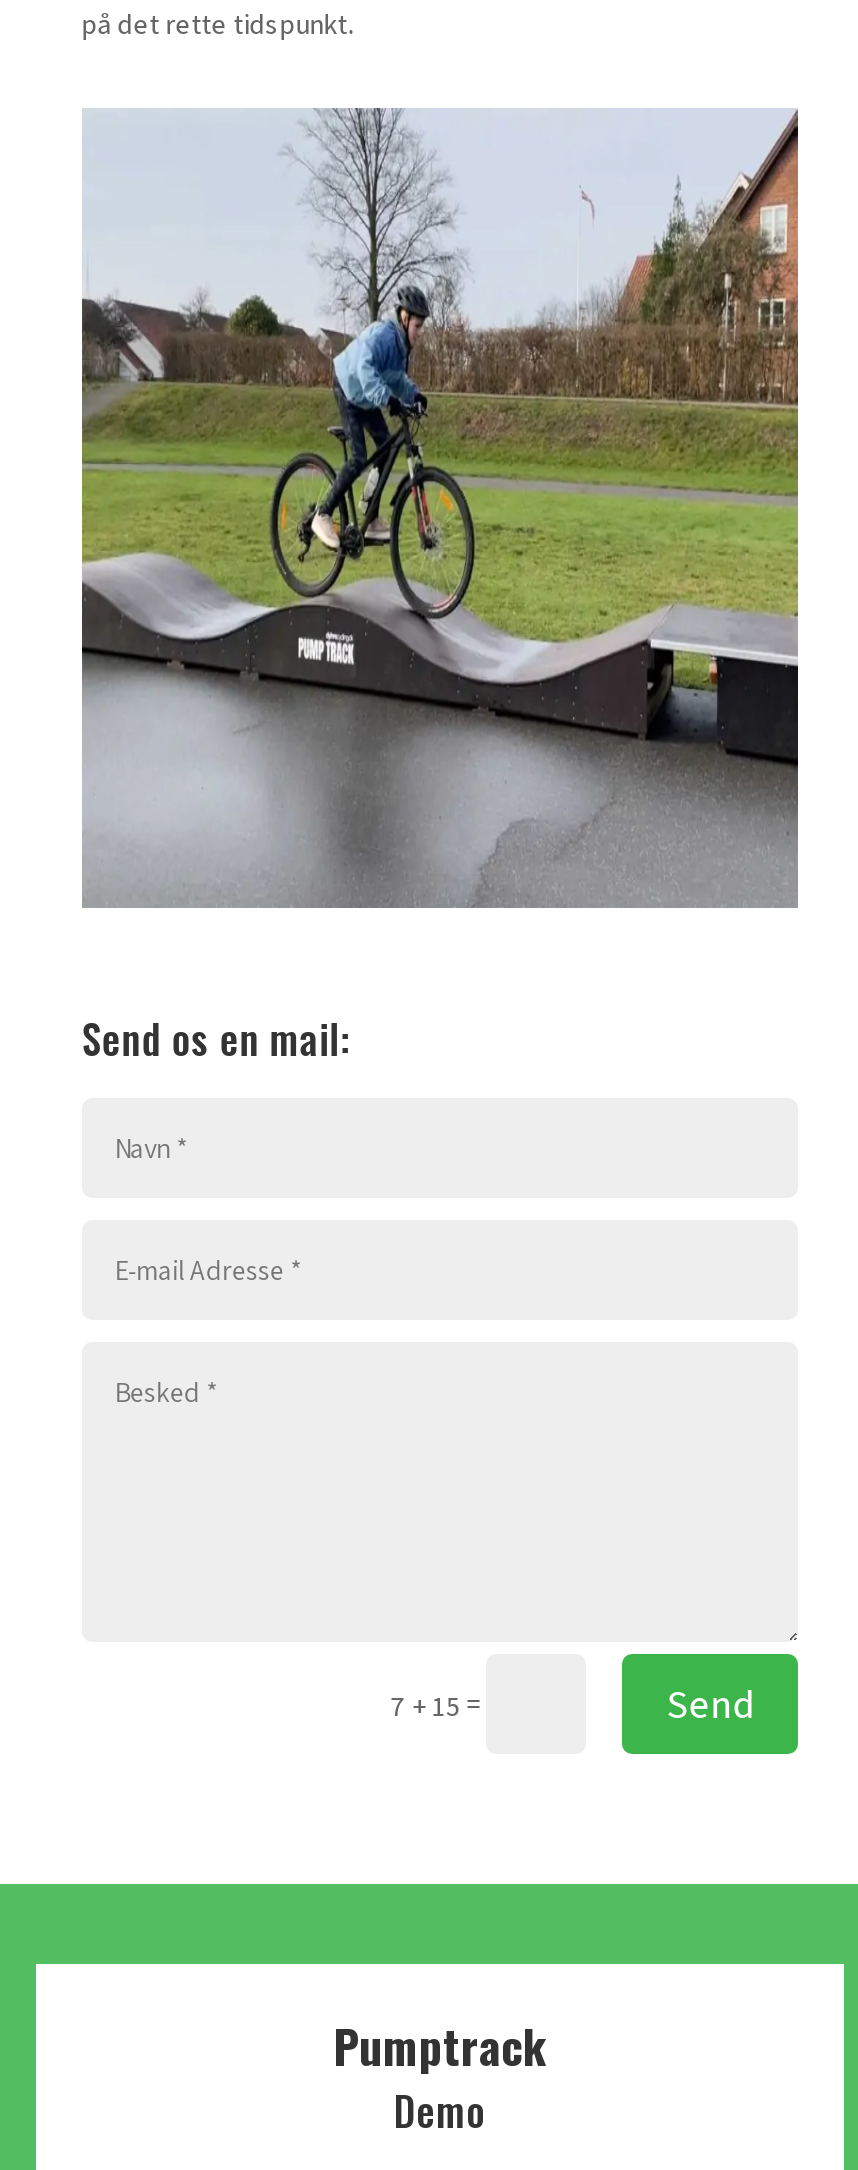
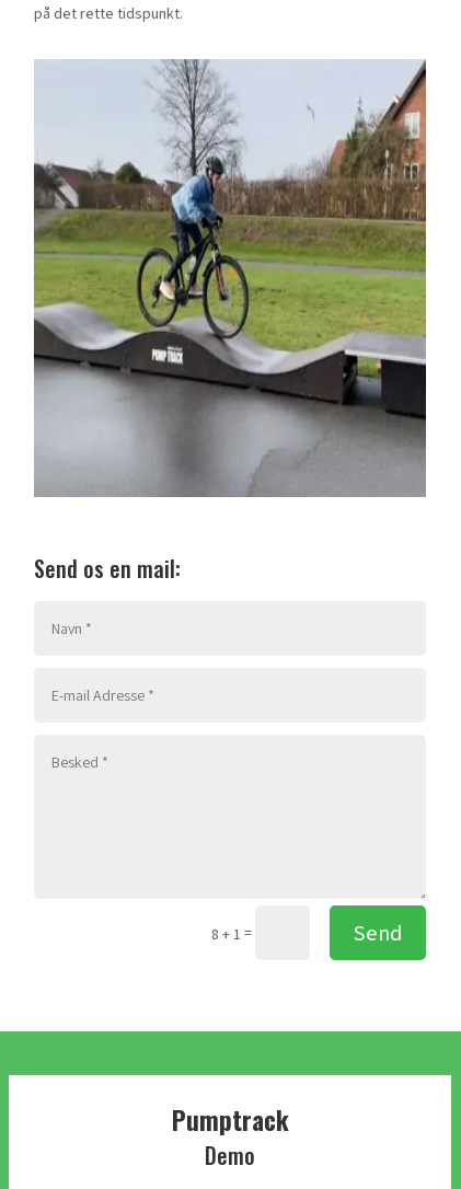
- 7 + 15 =
+ 8 + 1 =
